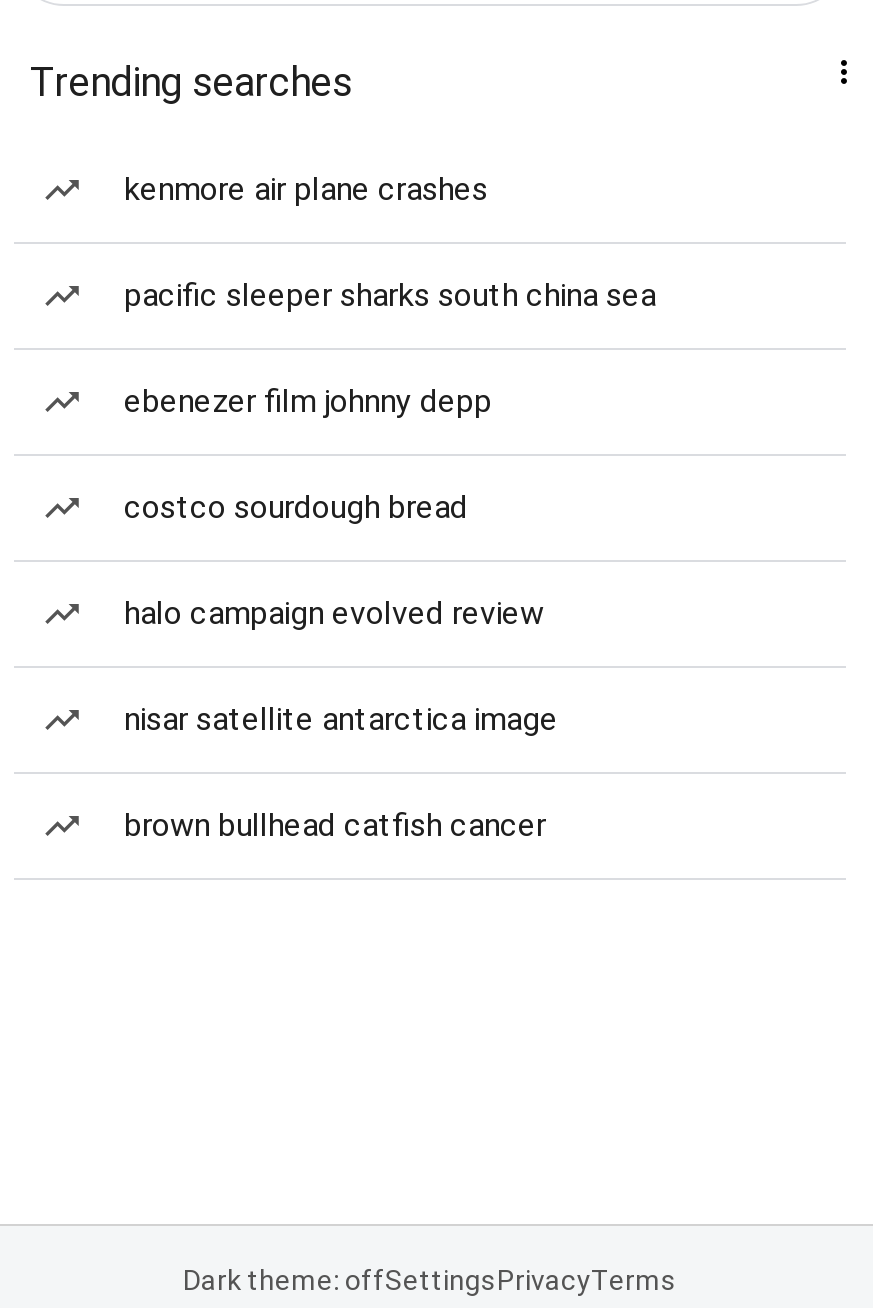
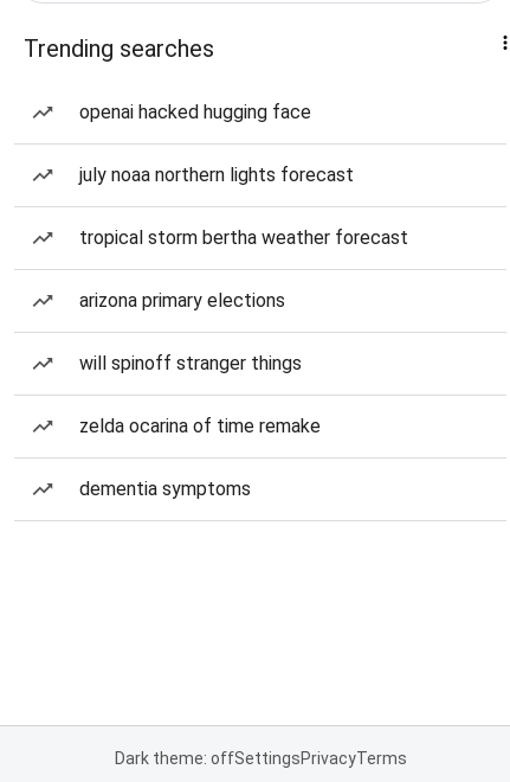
- kenmore air plane crashes
+ openai hacked hugging face

- pacific sleeper sharks south china sea
+ july noaa northern lights forecast

- ebenezer film johnny depp
+ tropical storm bertha weather forecast

- costco sourdough bread
+ arizona primary elections

- halo campaign evolved review
+ will spinoff stranger things

- nisar satellite antarctica image
+ zelda ocarina of time remake

- brown bullhead catfish cancer
+ dementia symptoms
